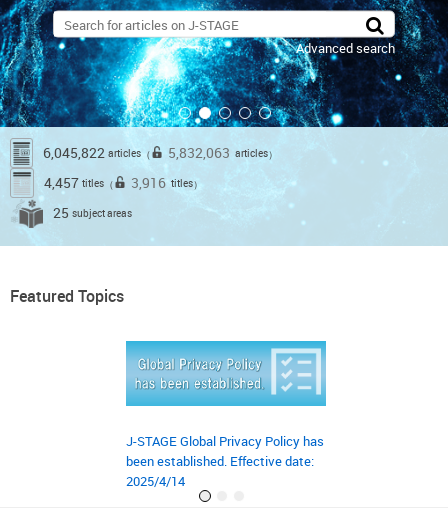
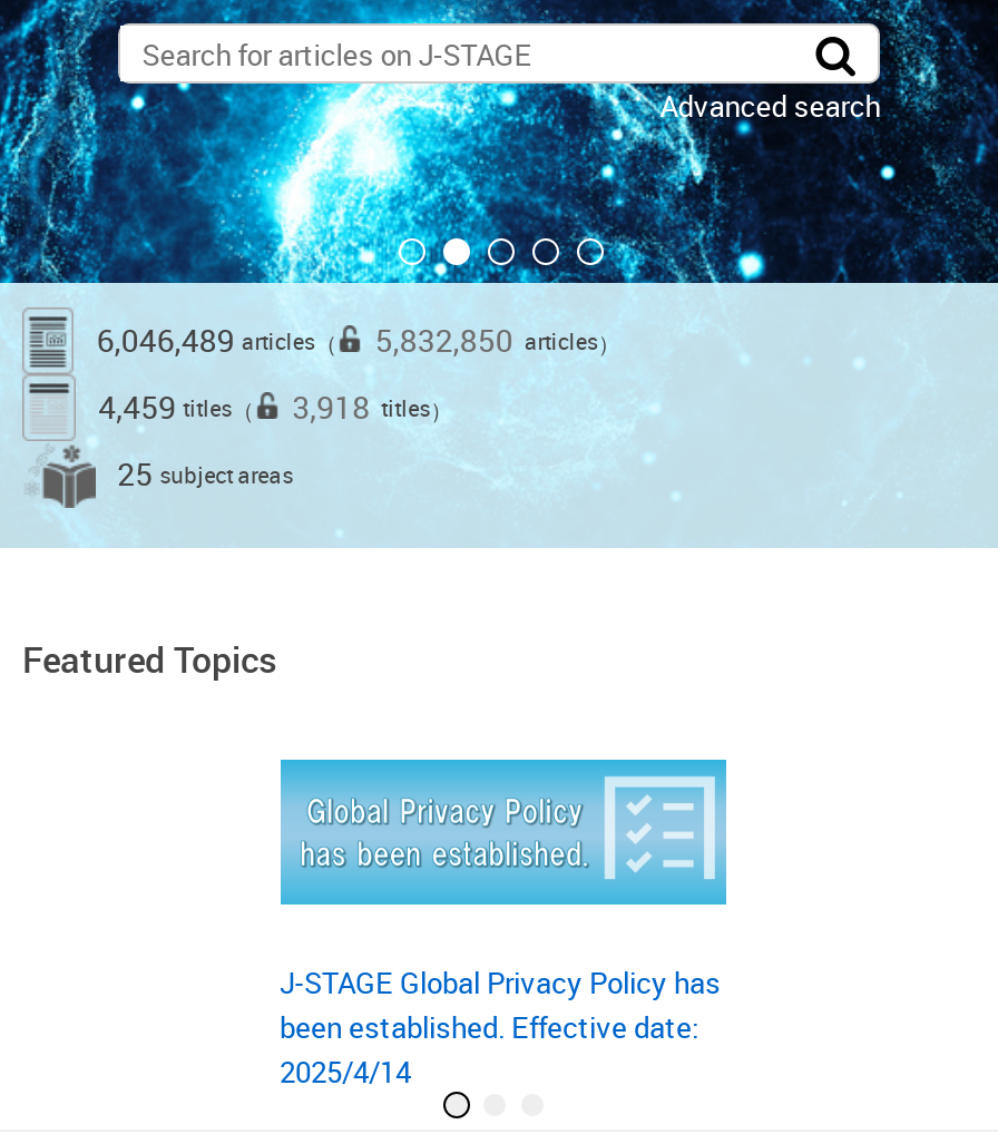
- 6,045,822 articles（
+ 6,046,489 articles（

- 5,832,063 articles）
+ 5,832,850 articles）

- 4,457 titles（
+ 4,459 titles（

- 3,916 titles）
+ 3,918 titles）
